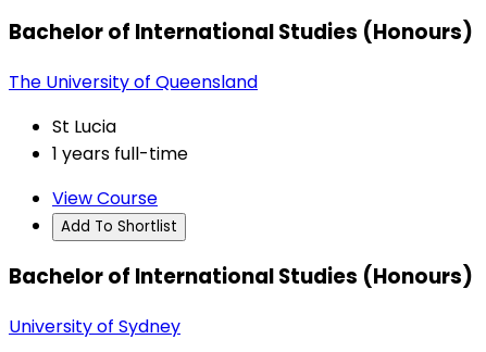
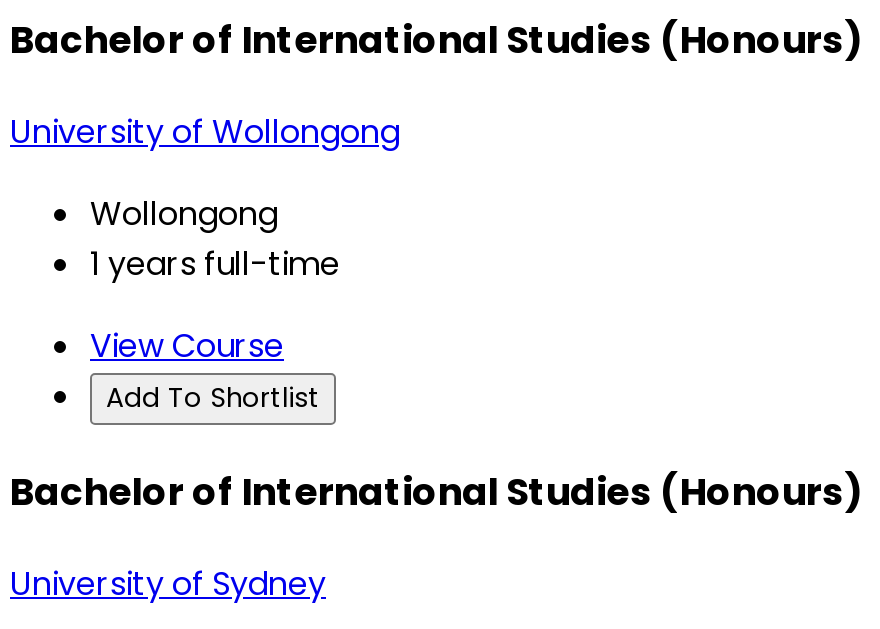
- The University of Queensland
+ University of Wollongong

- St Lucia
+ Wollongong
